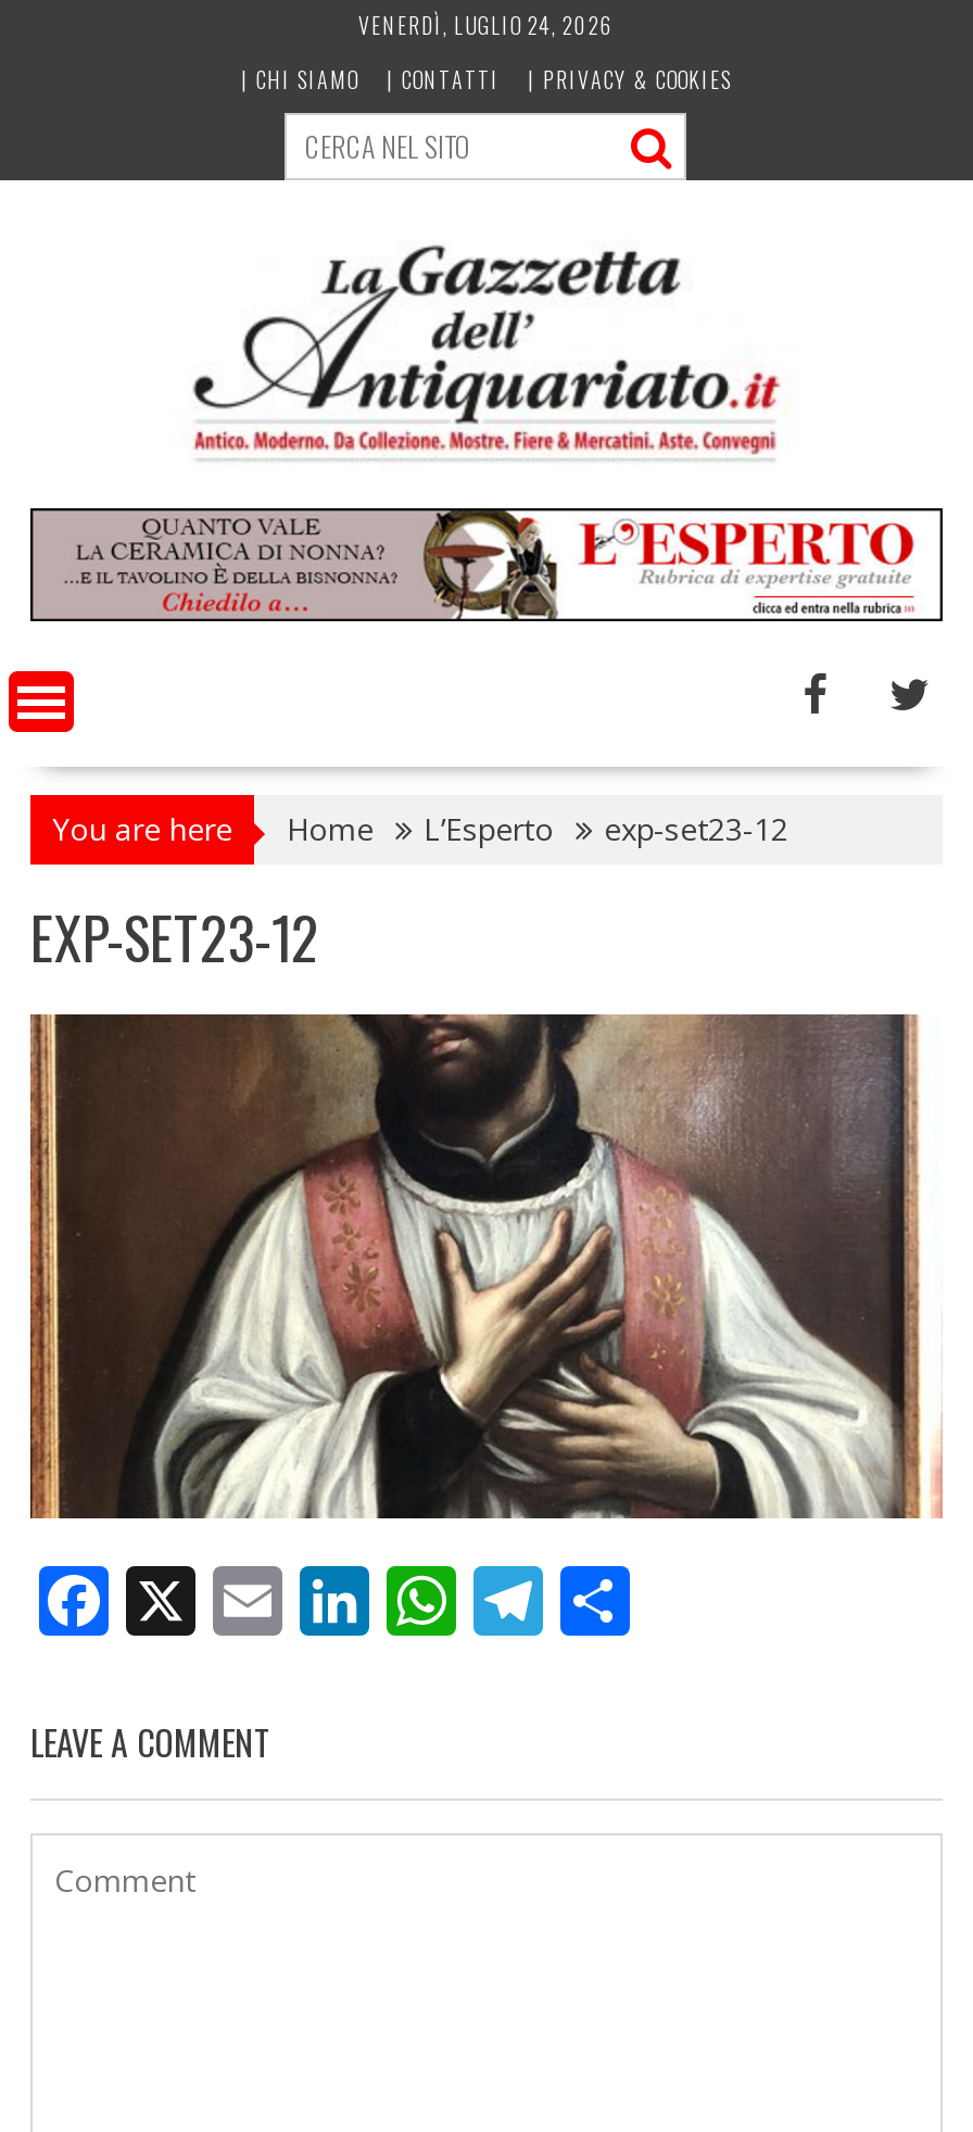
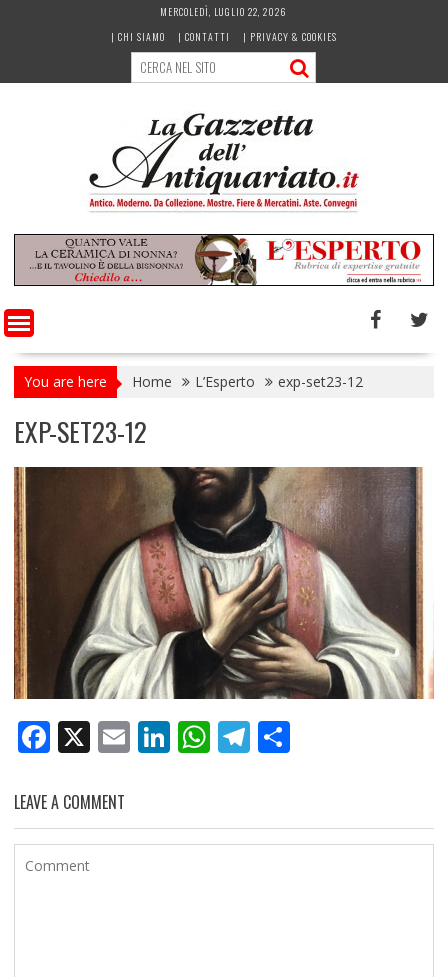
- VENERDÌ, LUGLIO 24, 2026
+ MERCOLEDÌ, LUGLIO 22, 2026
